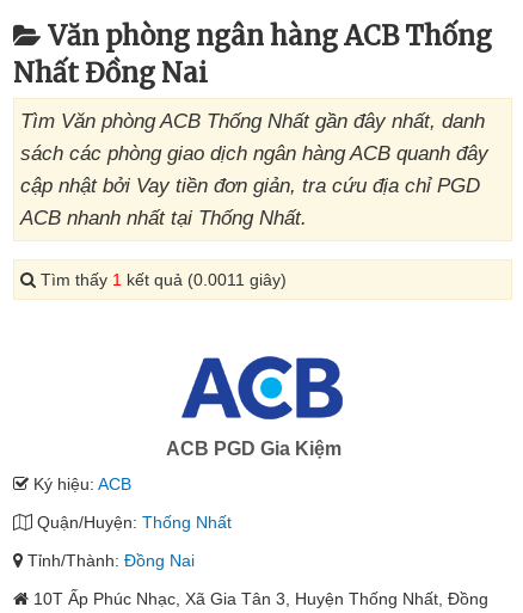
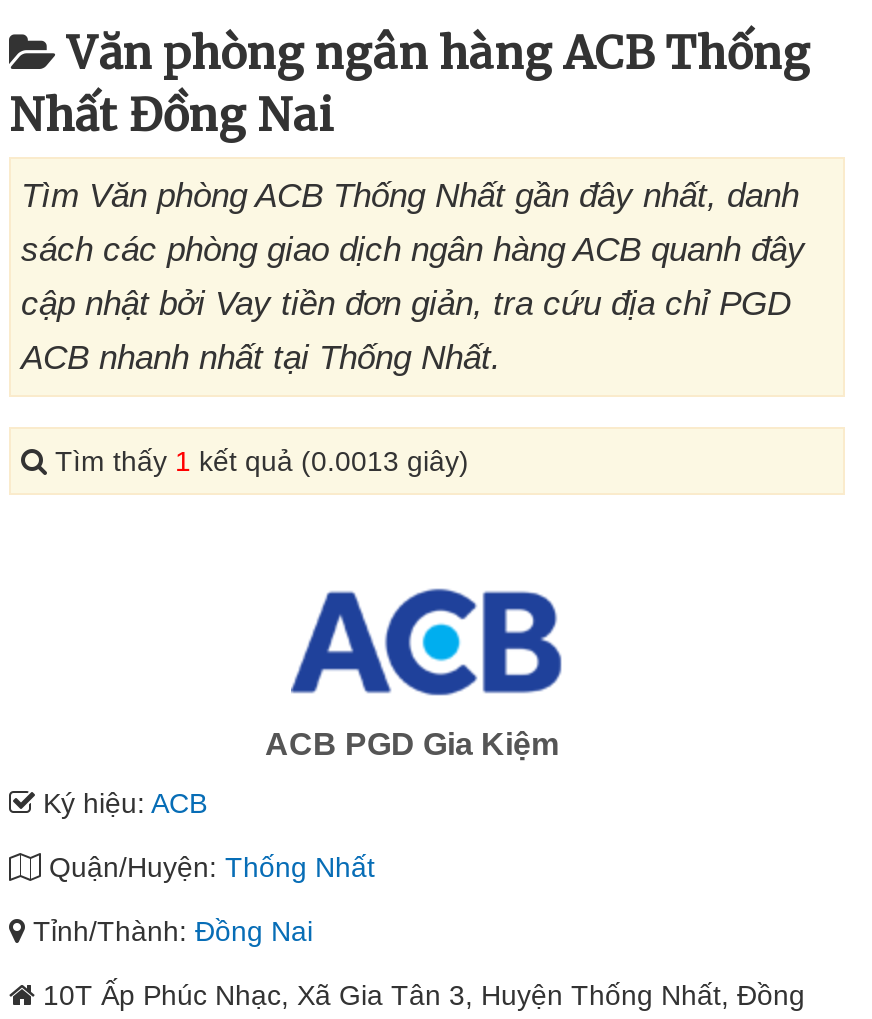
- Tìm thấy 1 kết quả (0.0011 giây)
+ Tìm thấy 1 kết quả (0.0013 giây)
